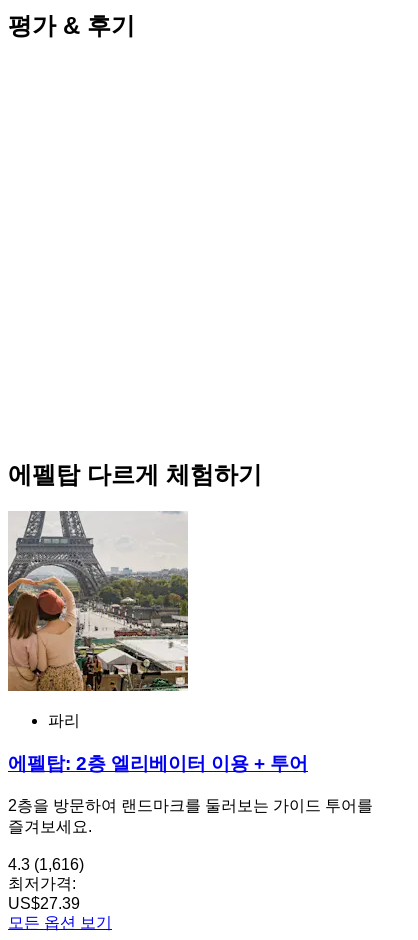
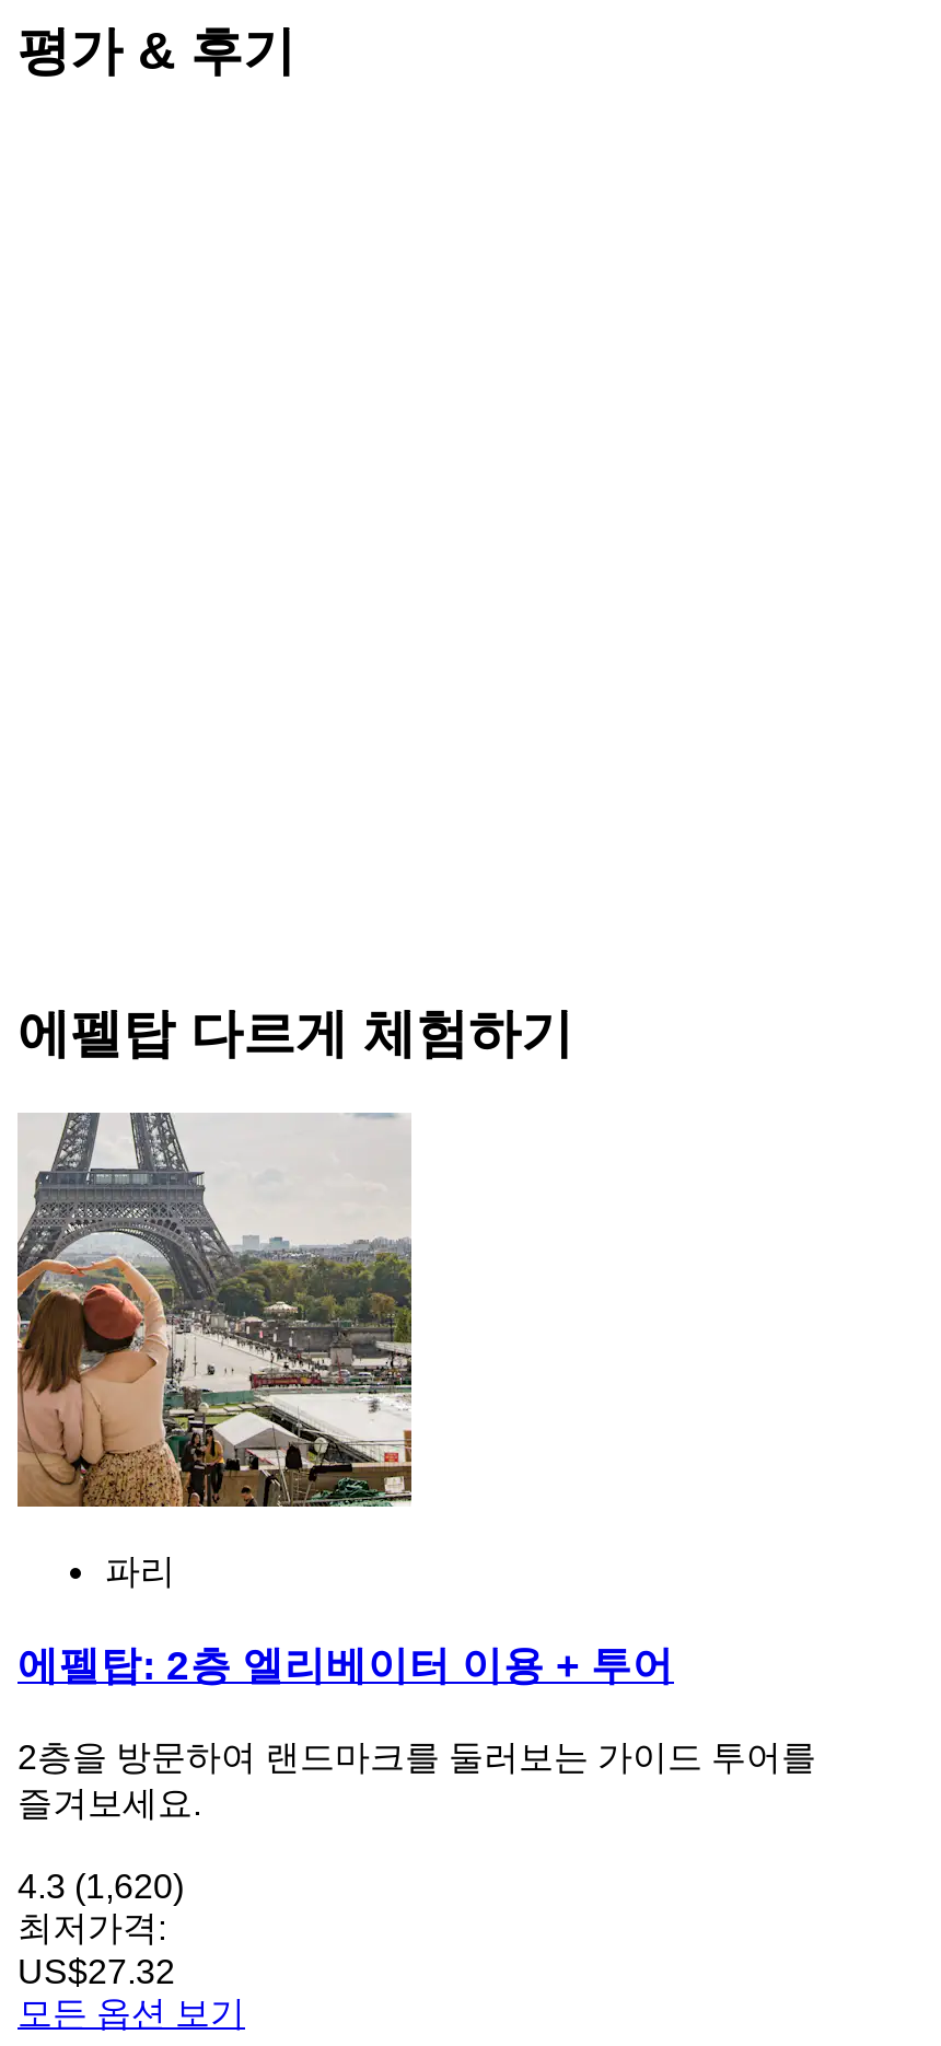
- 4.3 (1,616)
+ 4.3 (1,620)

- US$27.39
+ US$27.32
